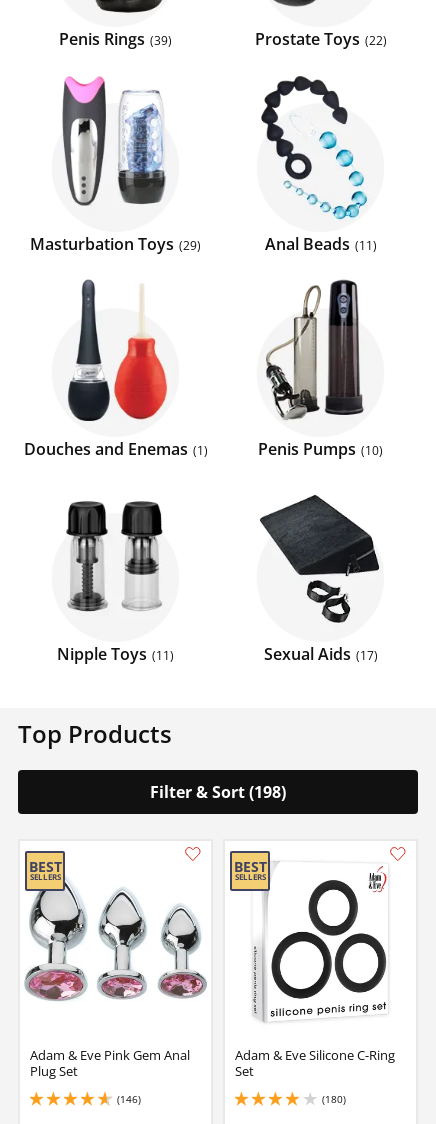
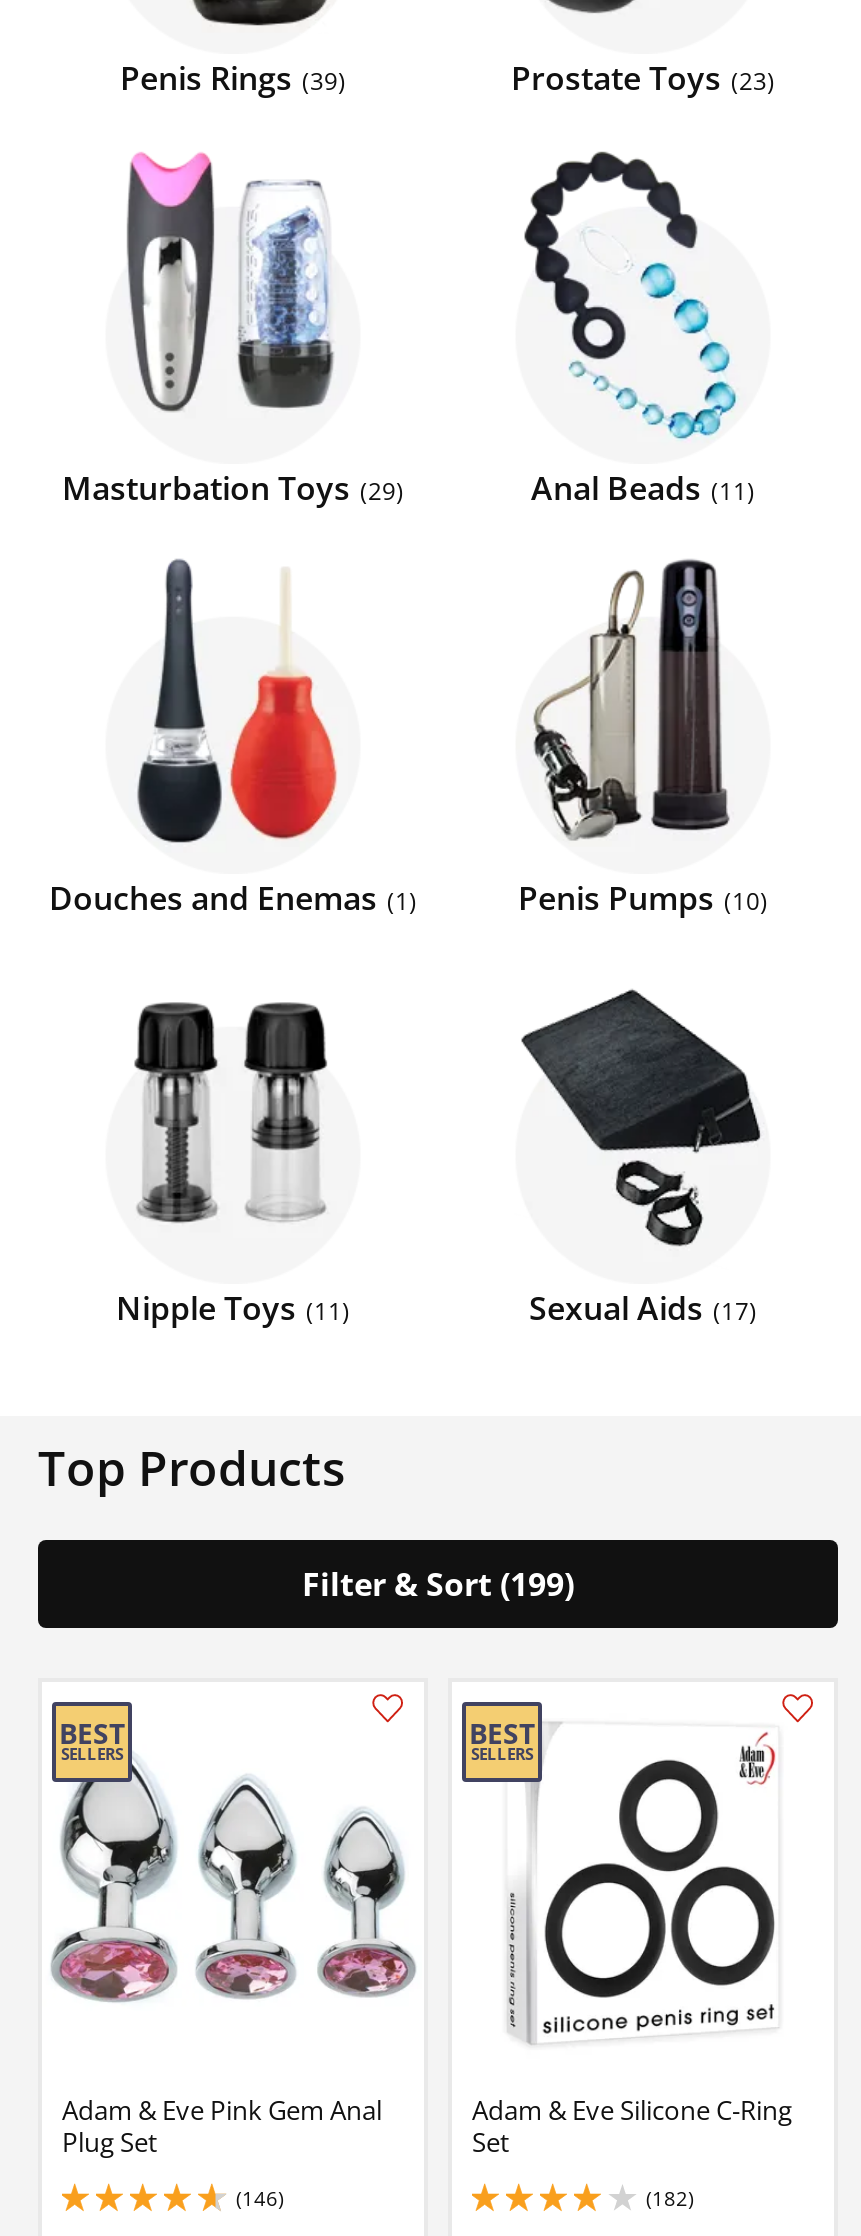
- Prostate Toys 22
+ Prostate Toys 23

- Filter & Sort (198)
+ Filter & Sort (199)

- (180)
+ (182)
